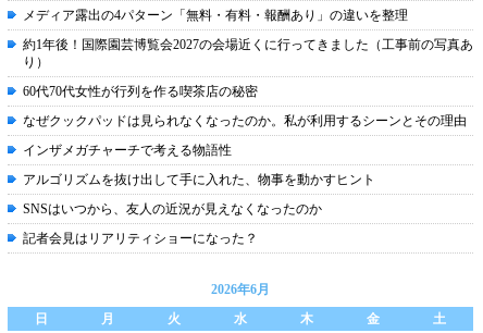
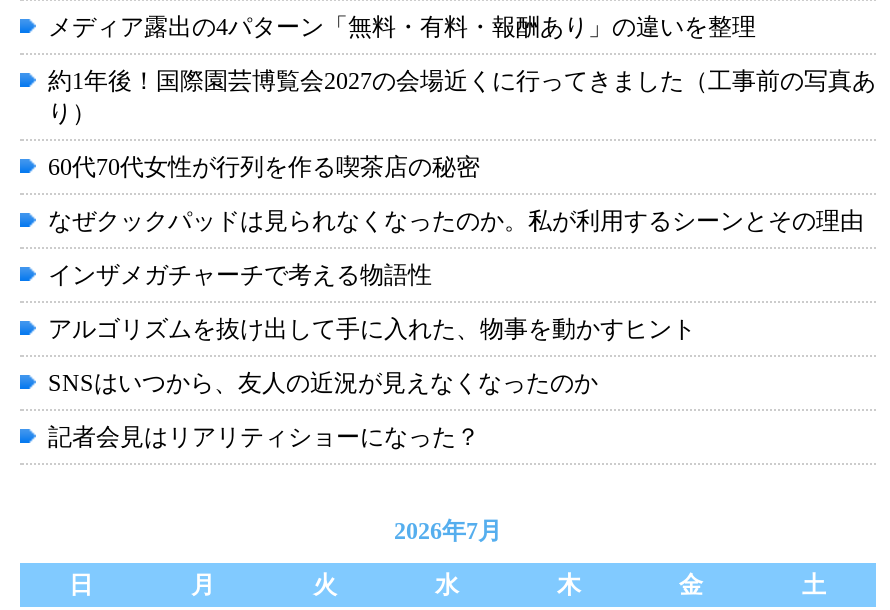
- 2026年6月
+ 2026年7月
